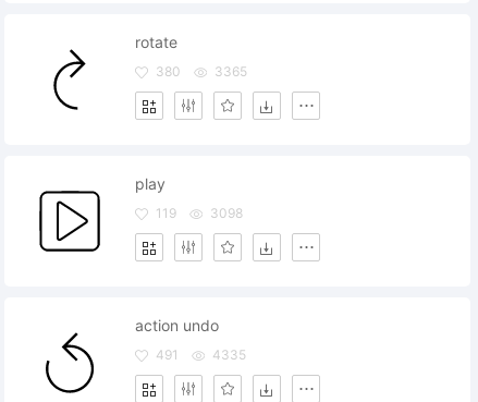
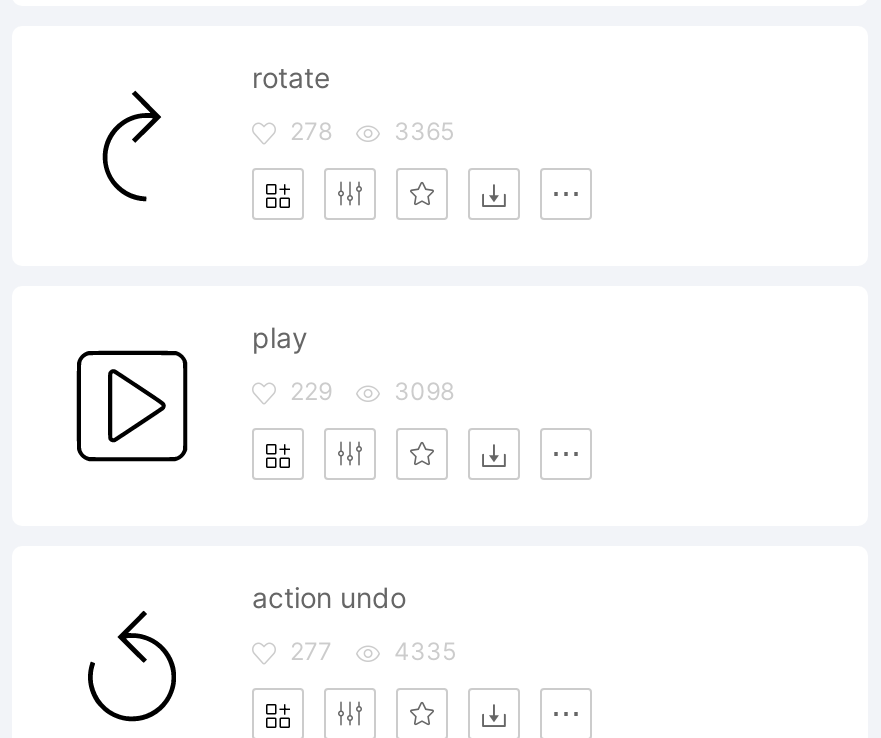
- 380
+ 278

- 119
+ 229

- 491
+ 277
